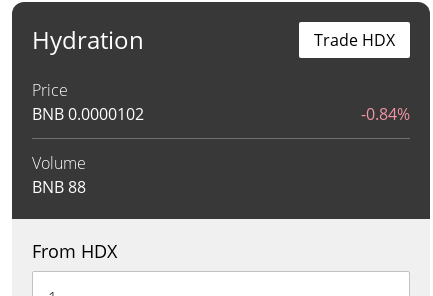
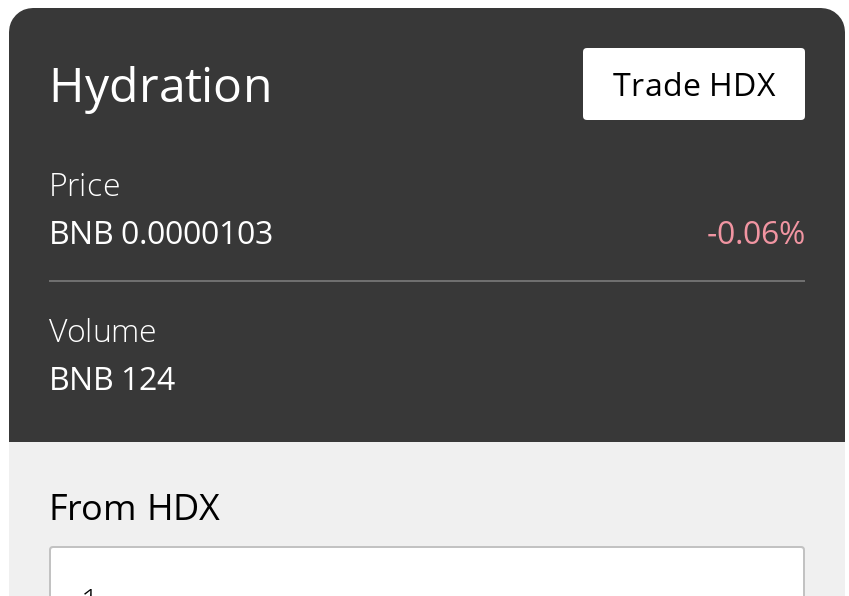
- BNB 0.0000102
+ BNB 0.0000103

- -0.84%
+ -0.06%

- BNB 88
+ BNB 124
